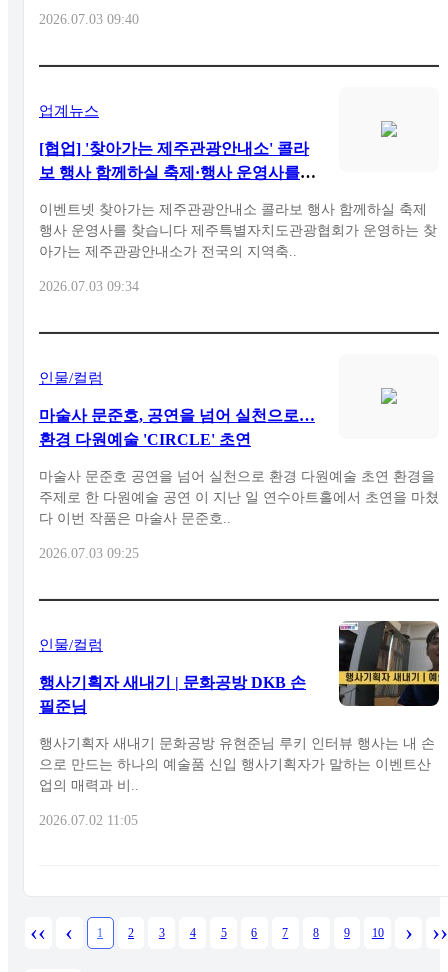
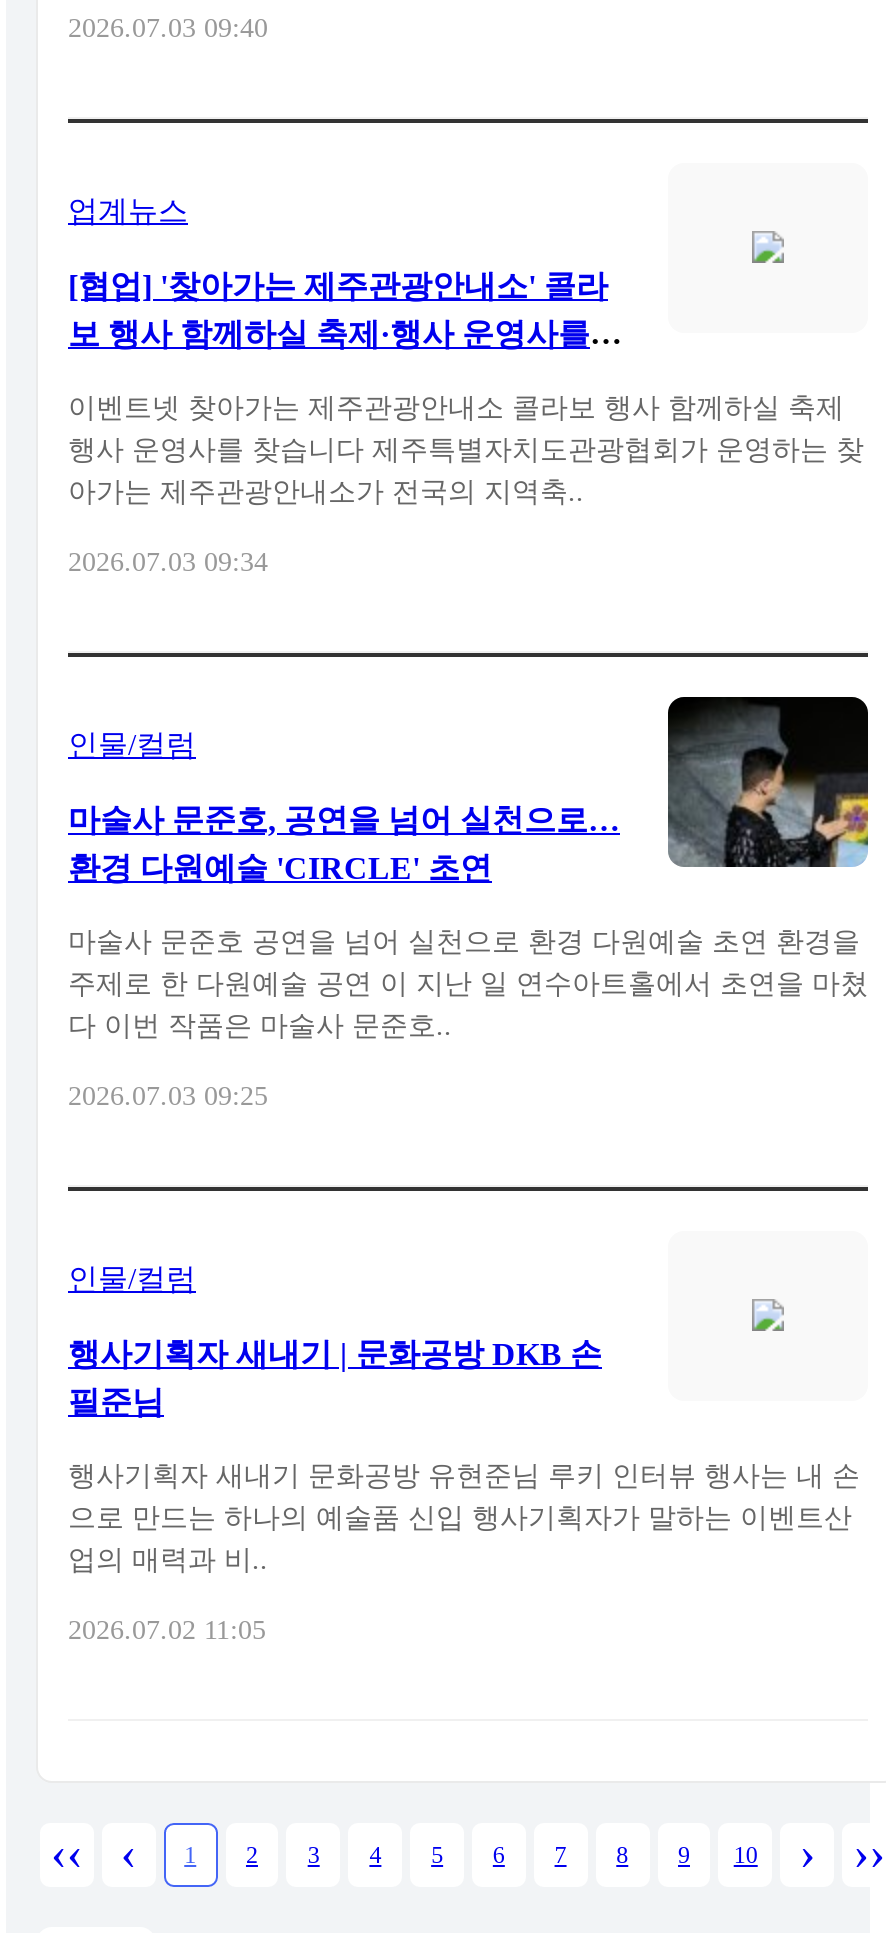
+ [image]

- [image]
